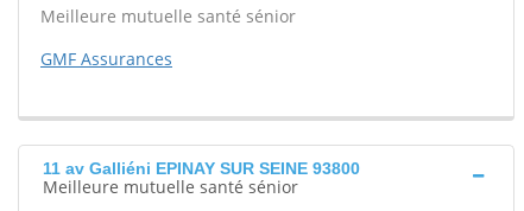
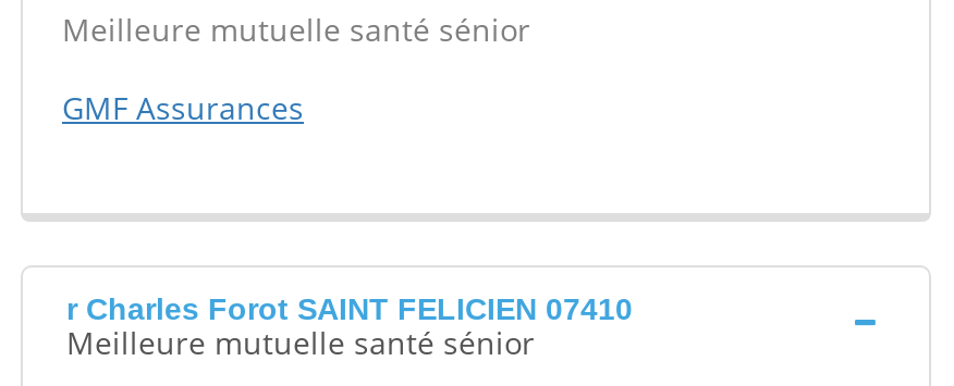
- 11 av Galliéni EPINAY SUR SEINE 93800
+ r Charles Forot SAINT FELICIEN 07410
